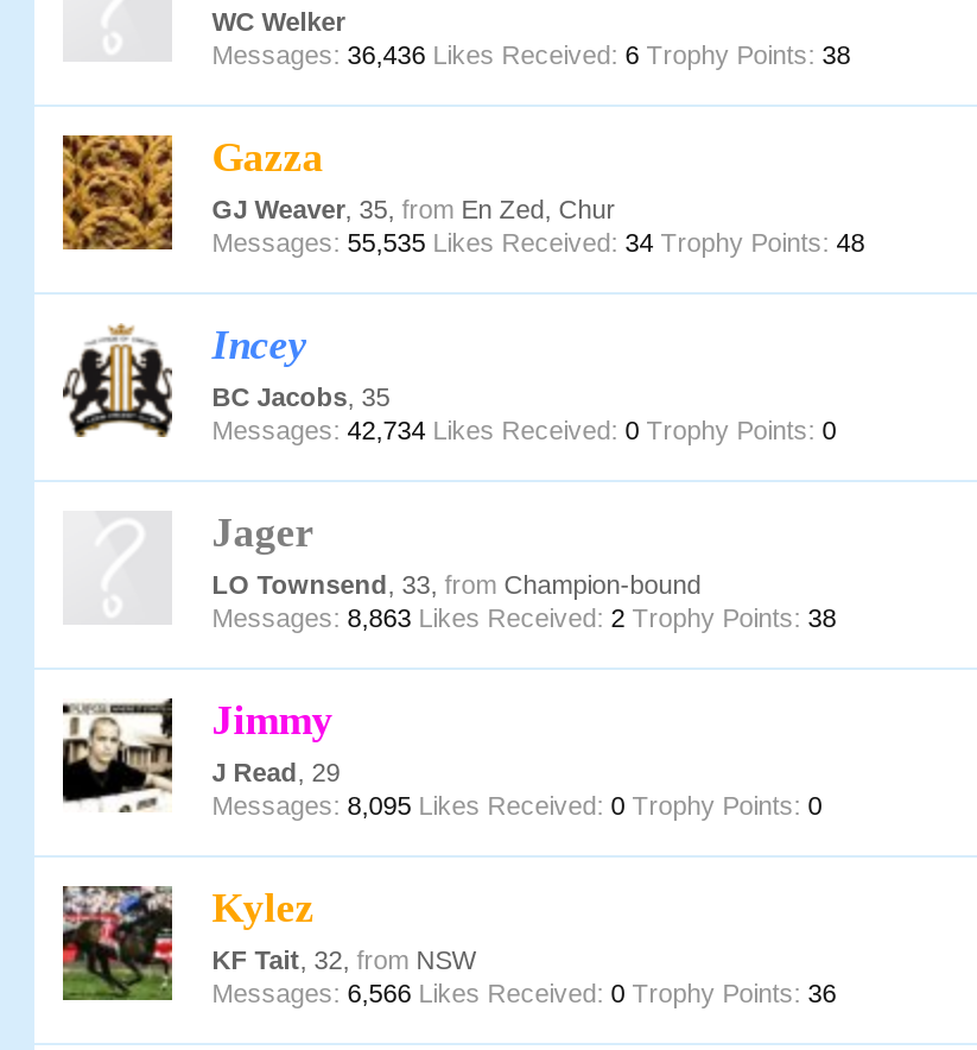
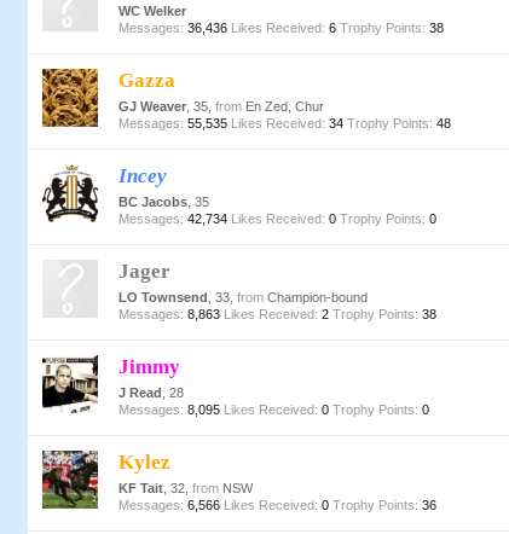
- J Read, 29
+ J Read, 28
